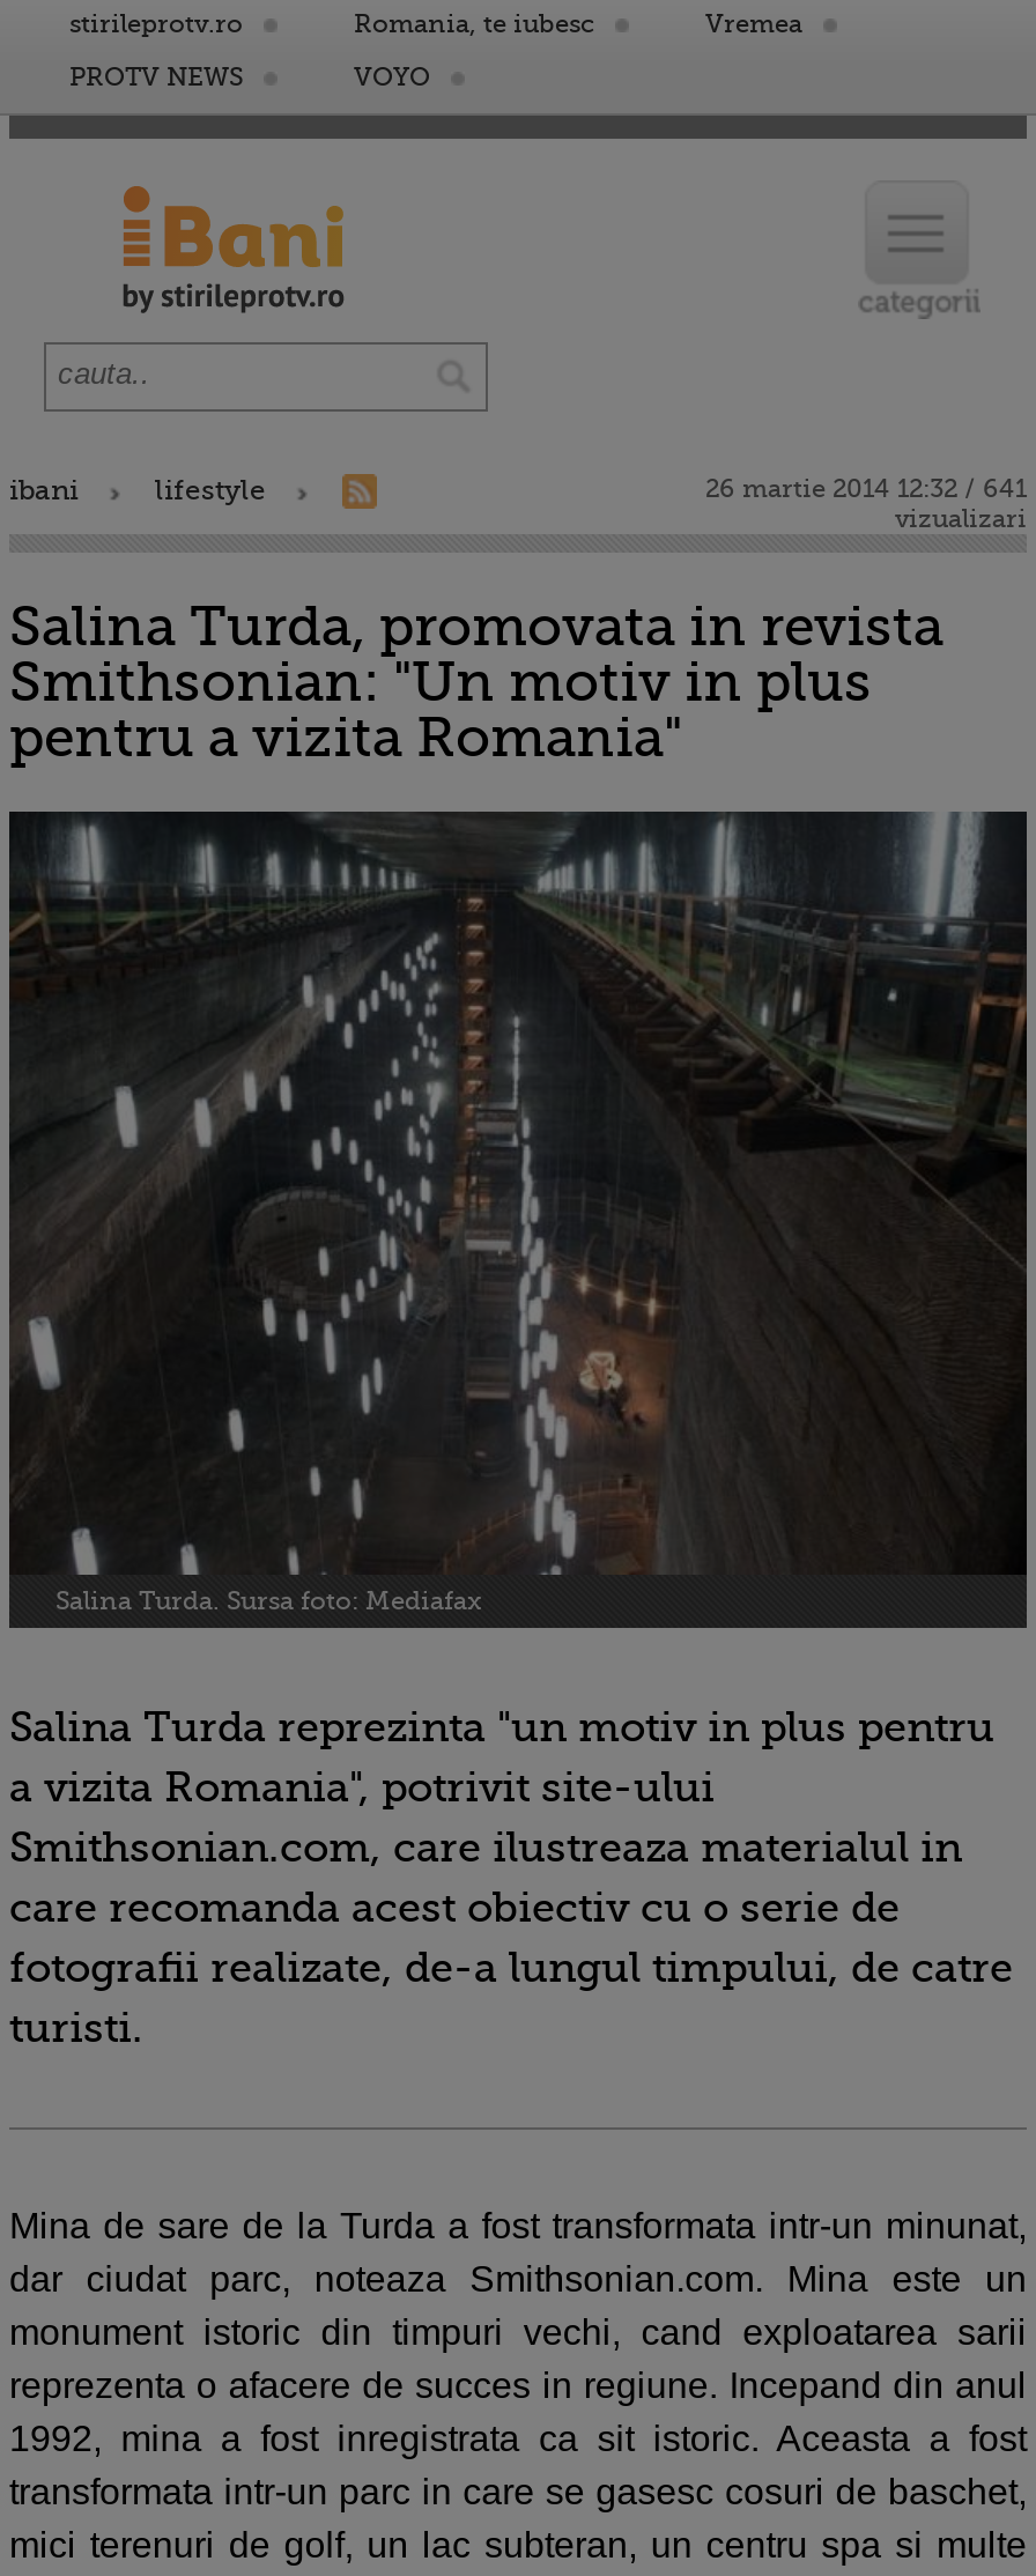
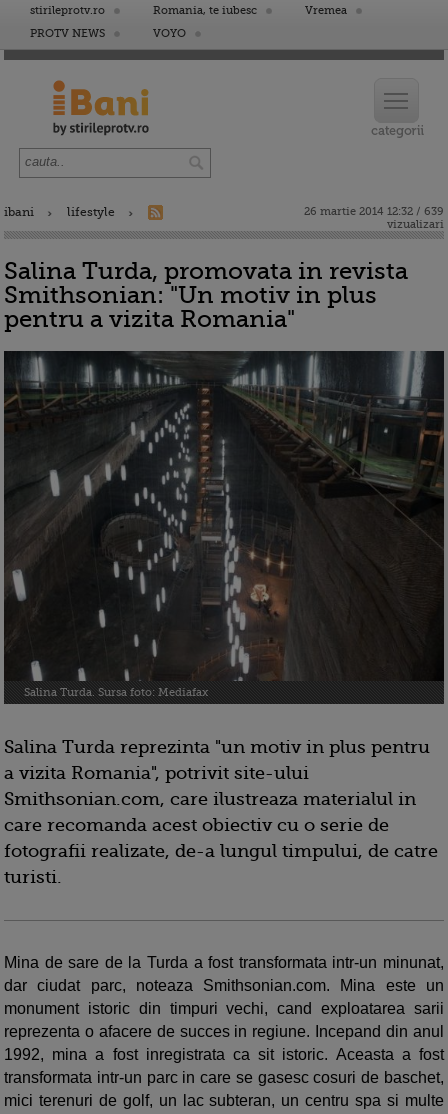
- 26 martie 2014 12:32 / 641
+ 26 martie 2014 12:32 / 639
